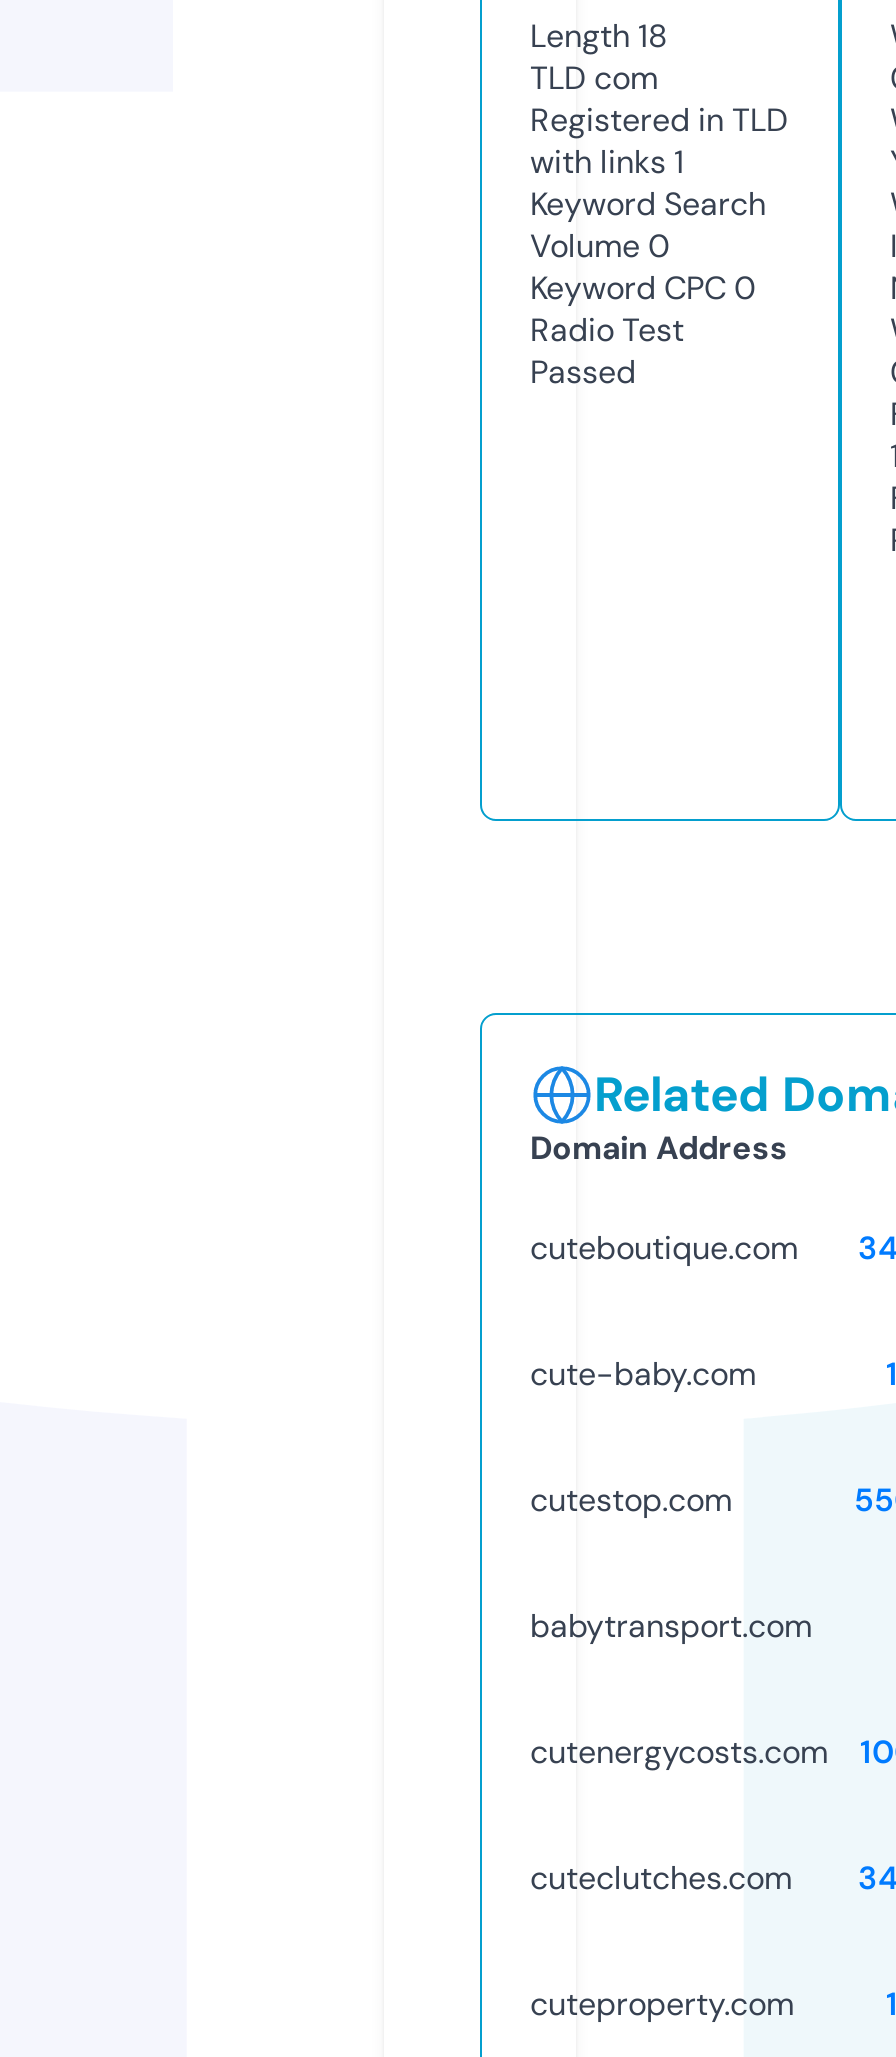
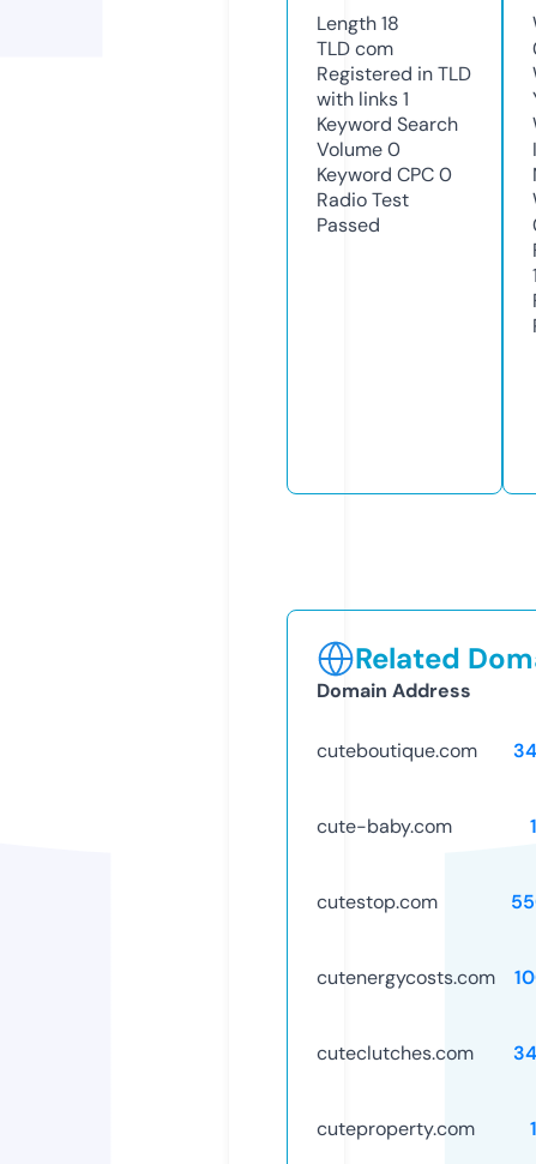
- babytransport.com
